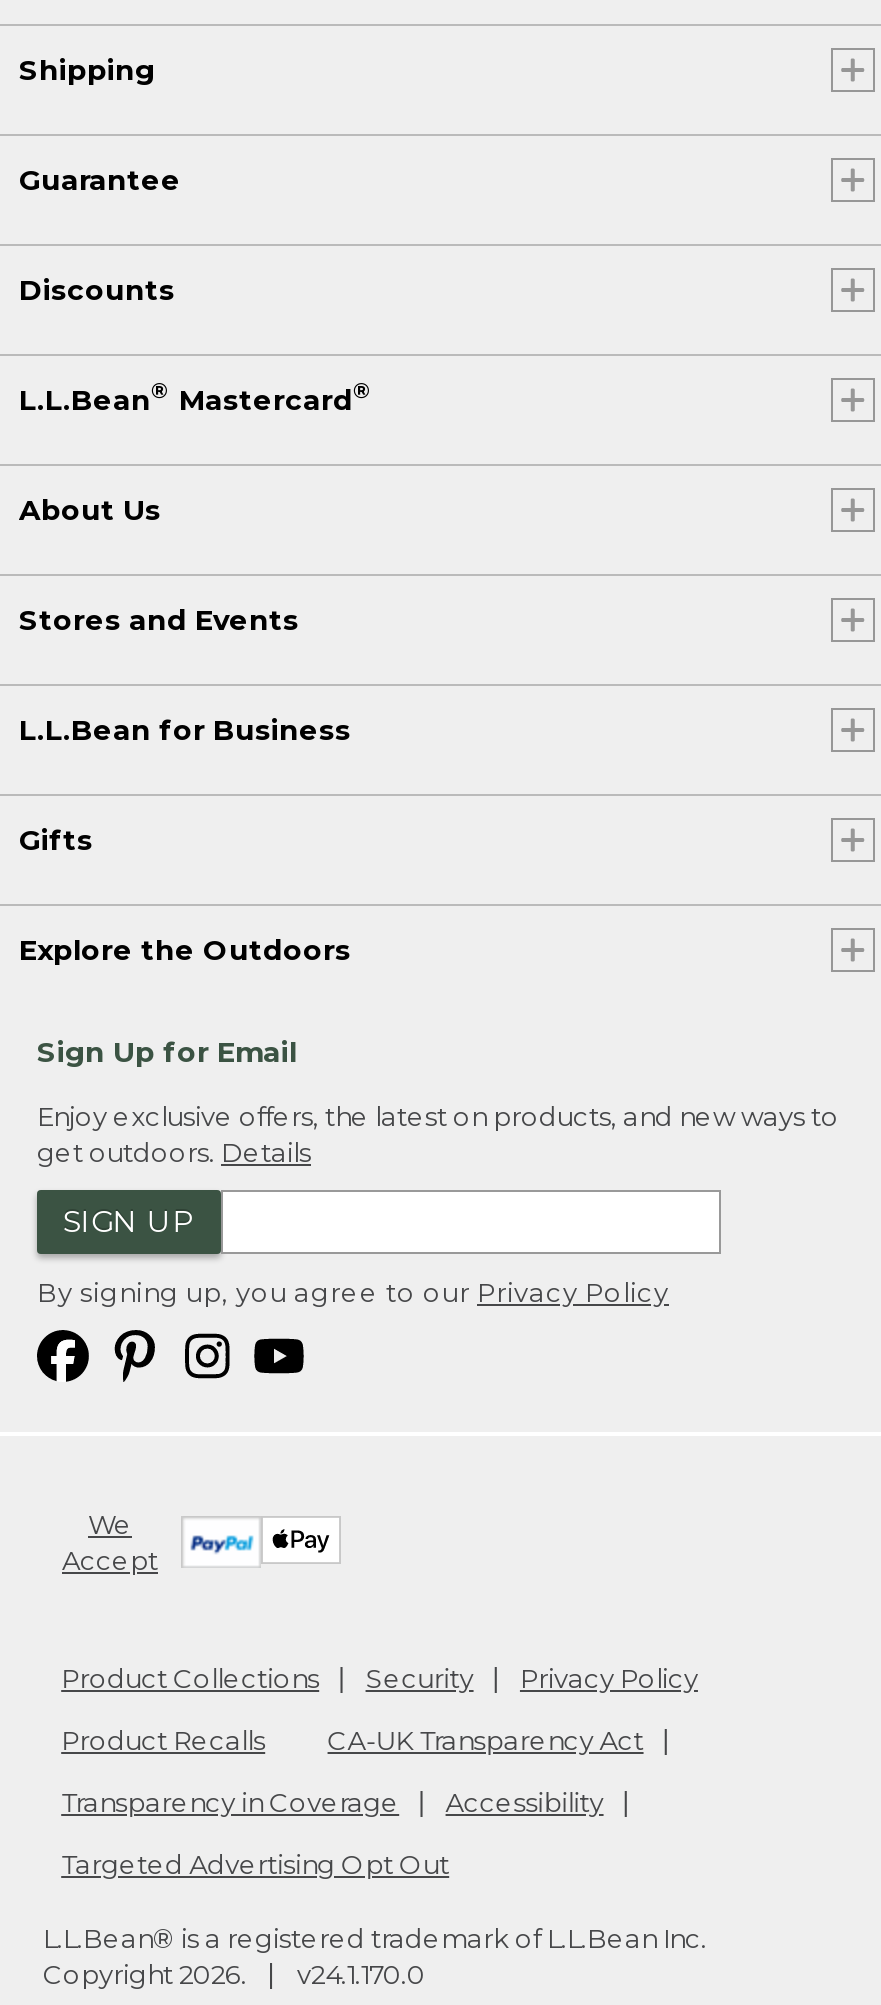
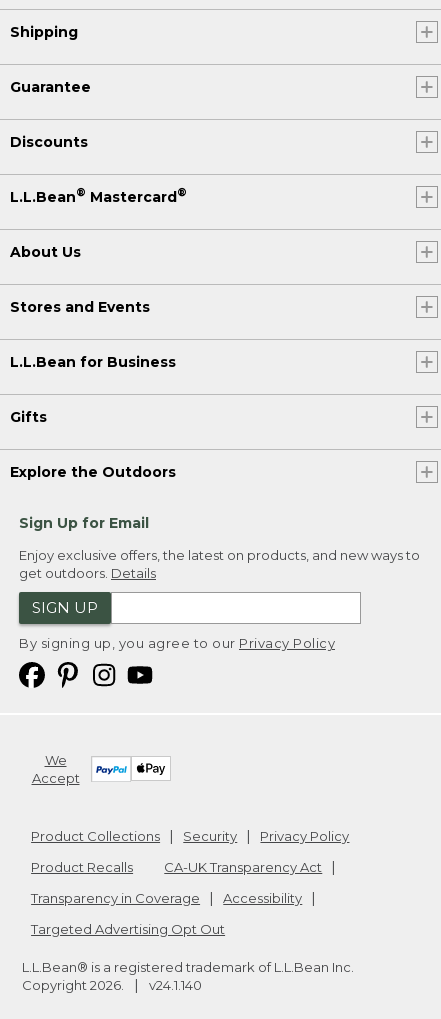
- Copyright 2026. v24.1.170.0
+ Copyright 2026. v24.1.140
